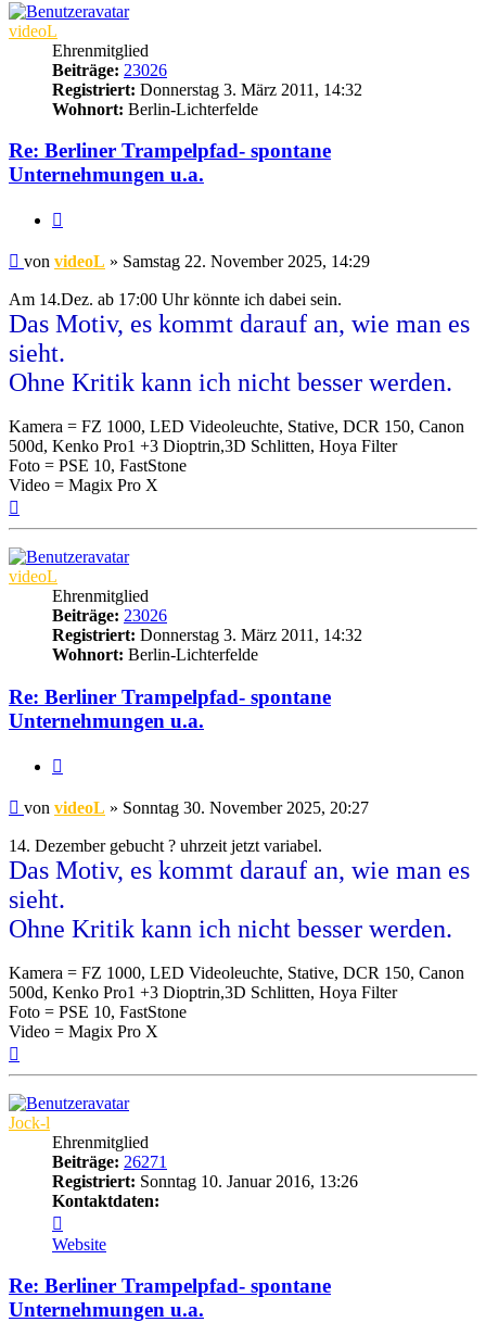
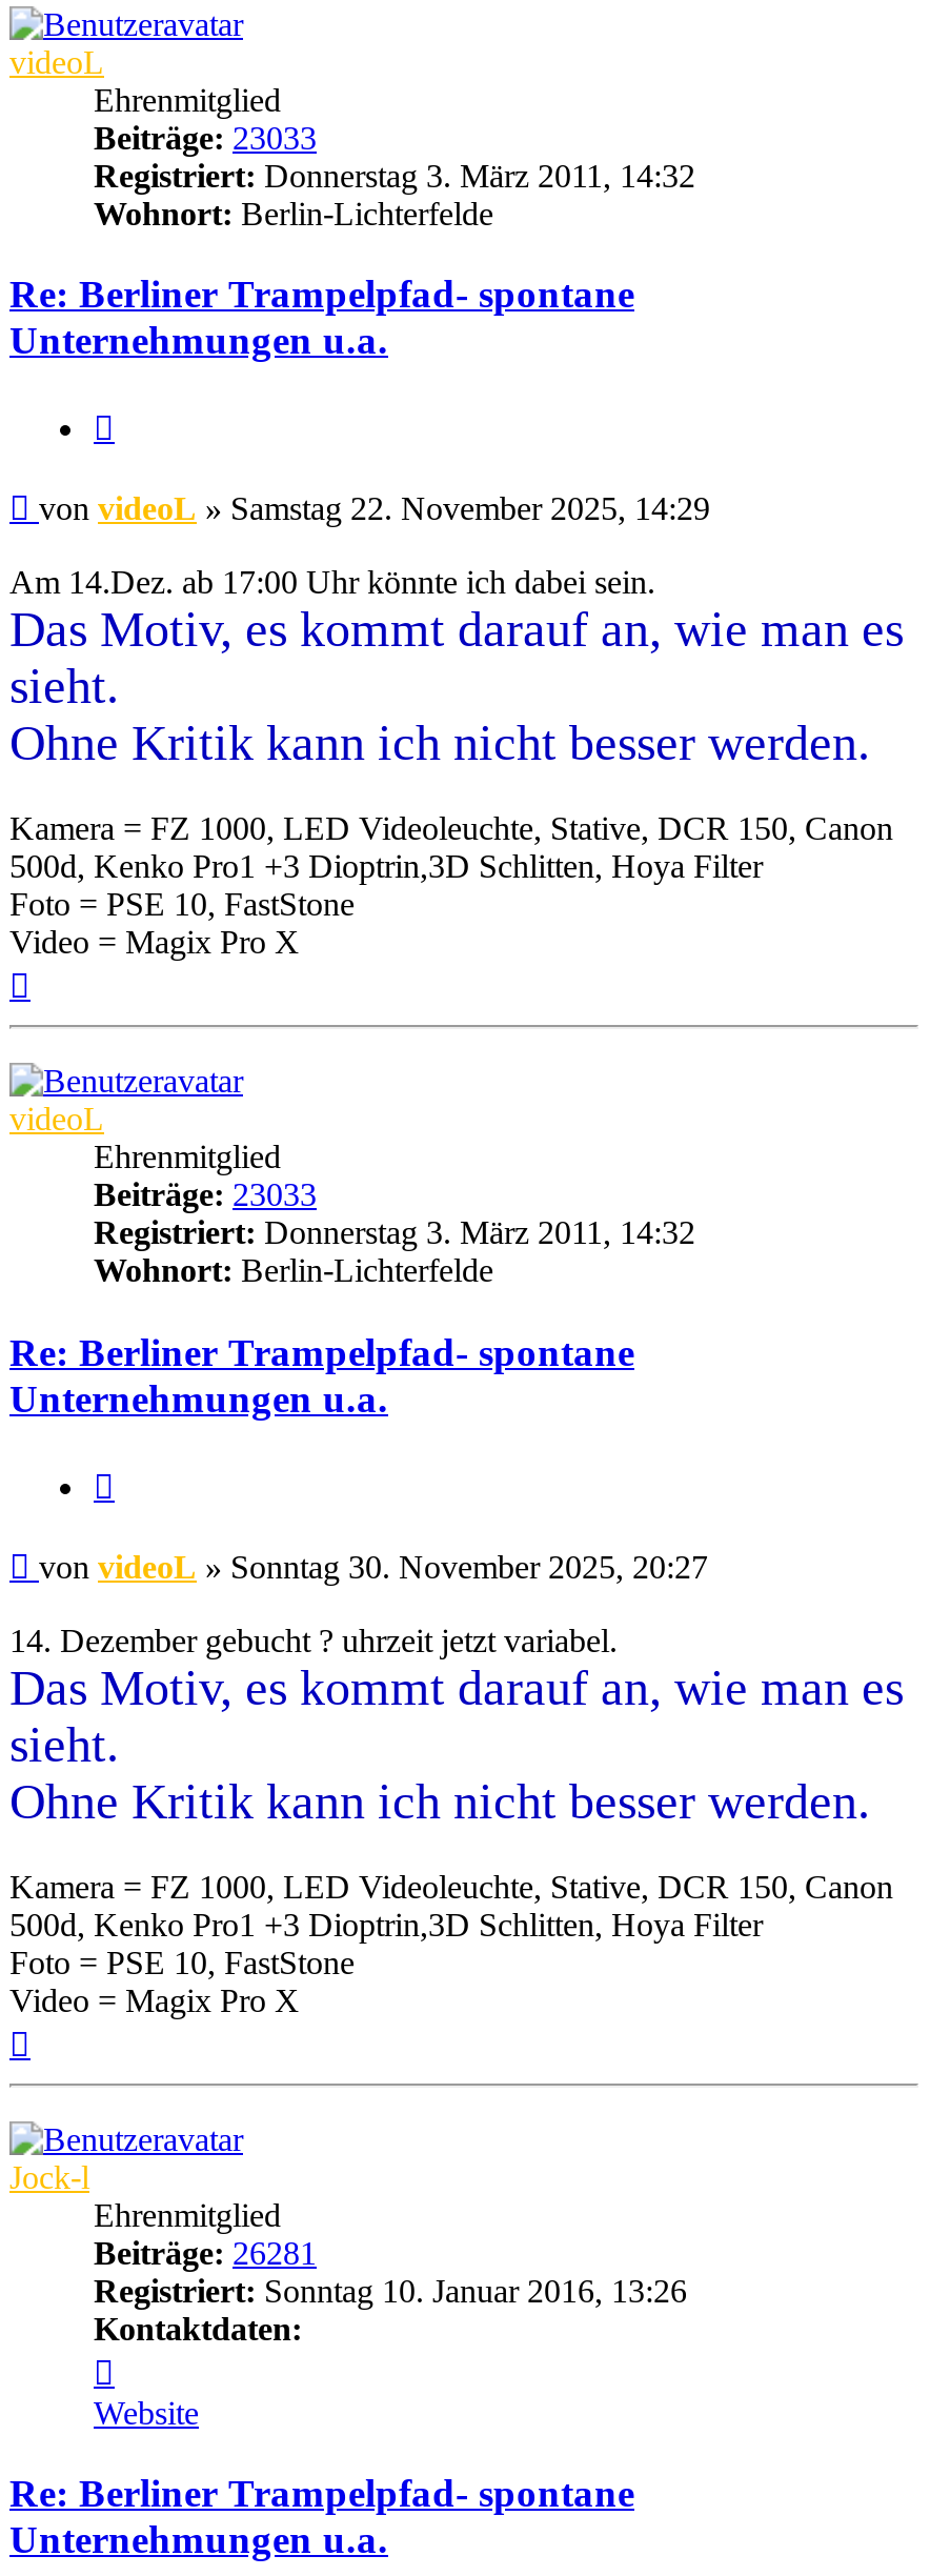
- Beiträge: 23026
+ Beiträge: 23033

- Beiträge: 23026
+ Beiträge: 23033

- Beiträge: 26271
+ Beiträge: 26281
